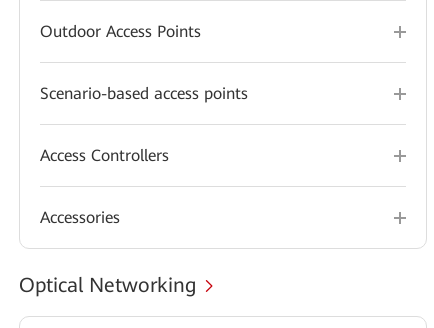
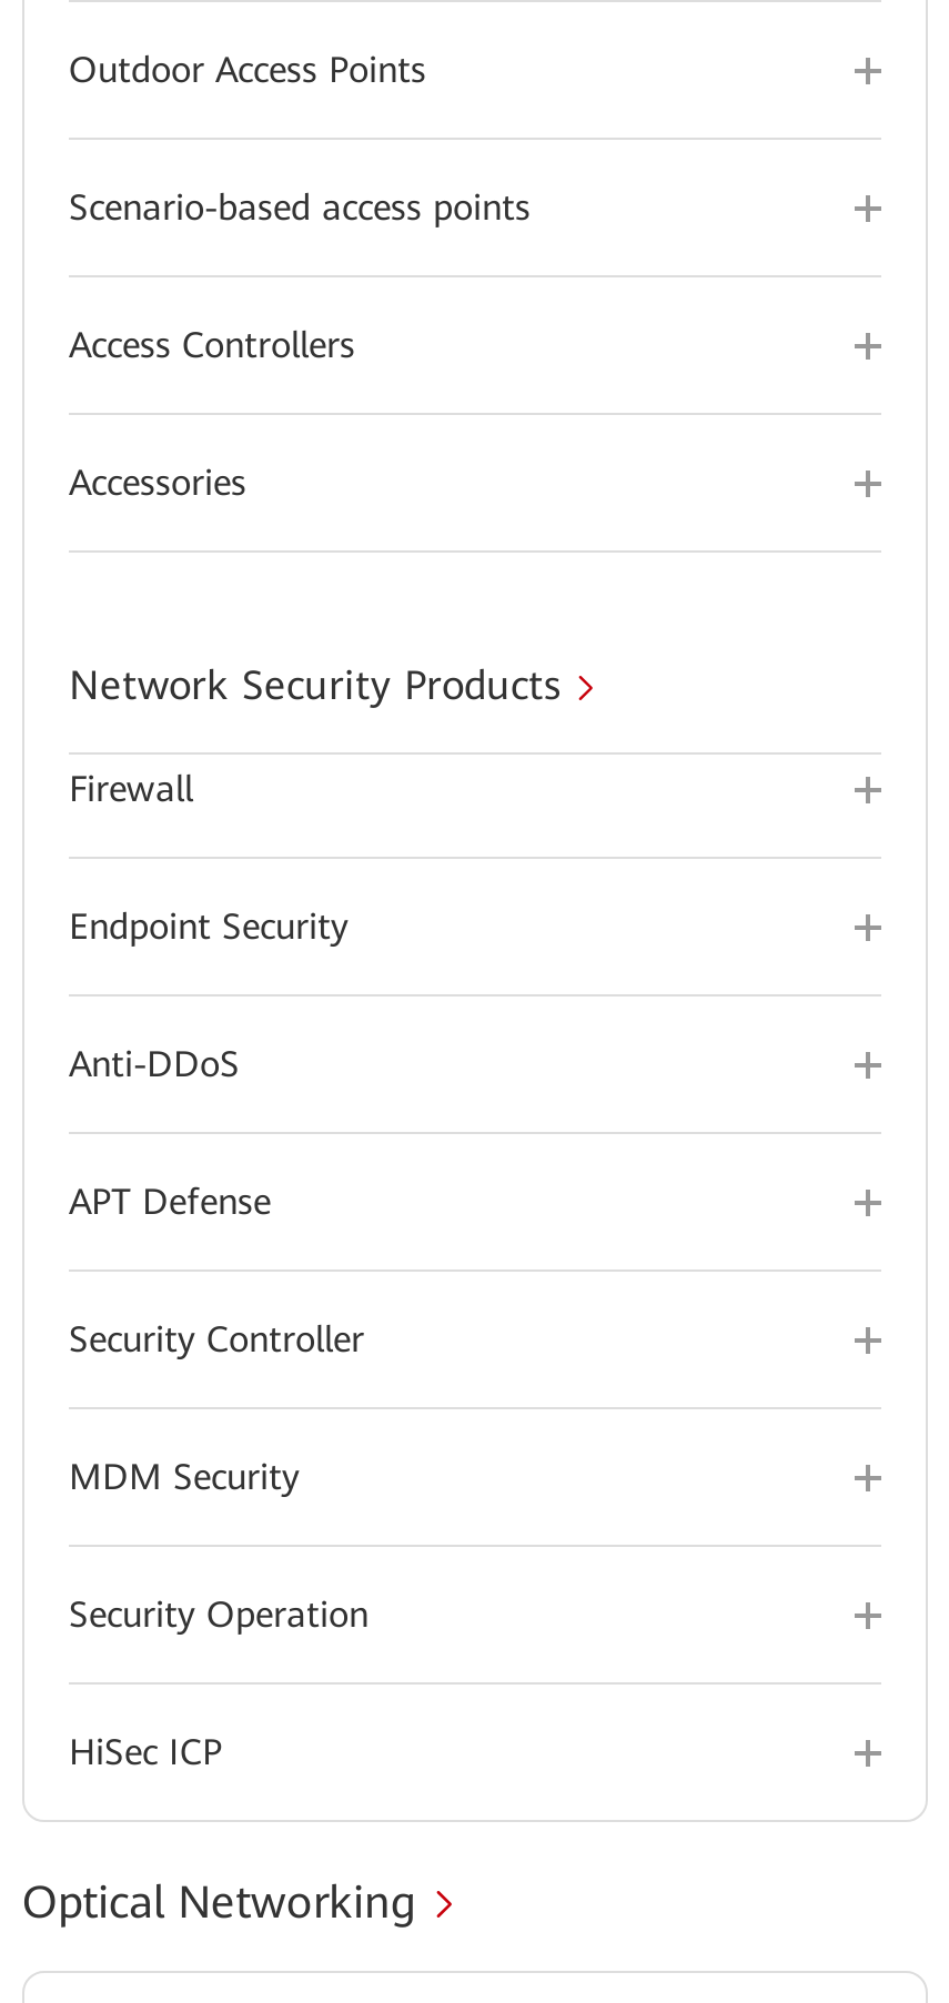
+ Network Security Products
+ Firewall
+ Endpoint Security
+ Anti-DDoS
+ APT Defense
+ Security Controller
+ MDM Security
+ Security Operation
+ HiSec ICP
